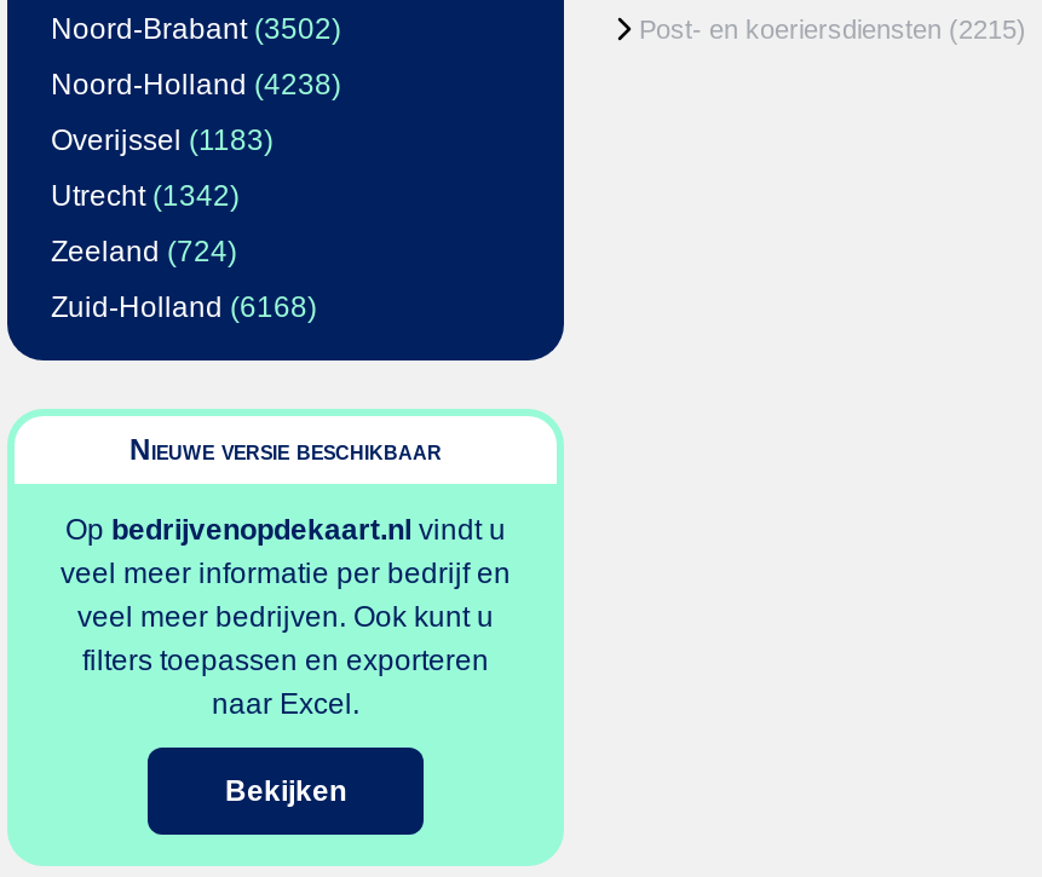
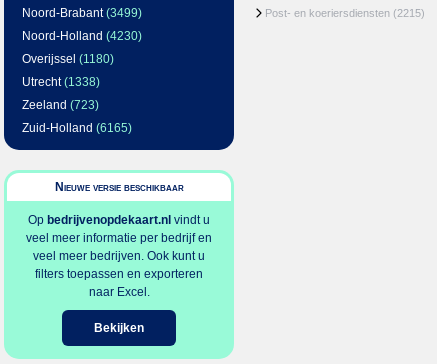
- Noord-Brabant (3502)
+ Noord-Brabant (3499)

- Noord-Holland (4238)
+ Noord-Holland (4230)

- Overijssel (1183)
+ Overijssel (1180)

- Utrecht (1342)
+ Utrecht (1338)

- Zeeland (724)
+ Zeeland (723)

- Zuid-Holland (6168)
+ Zuid-Holland (6165)
